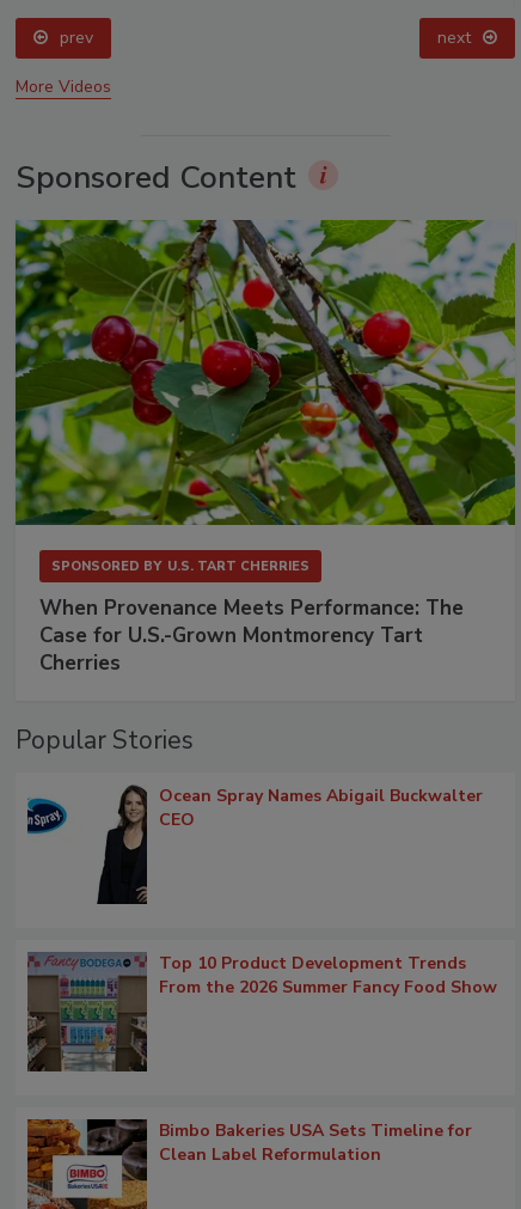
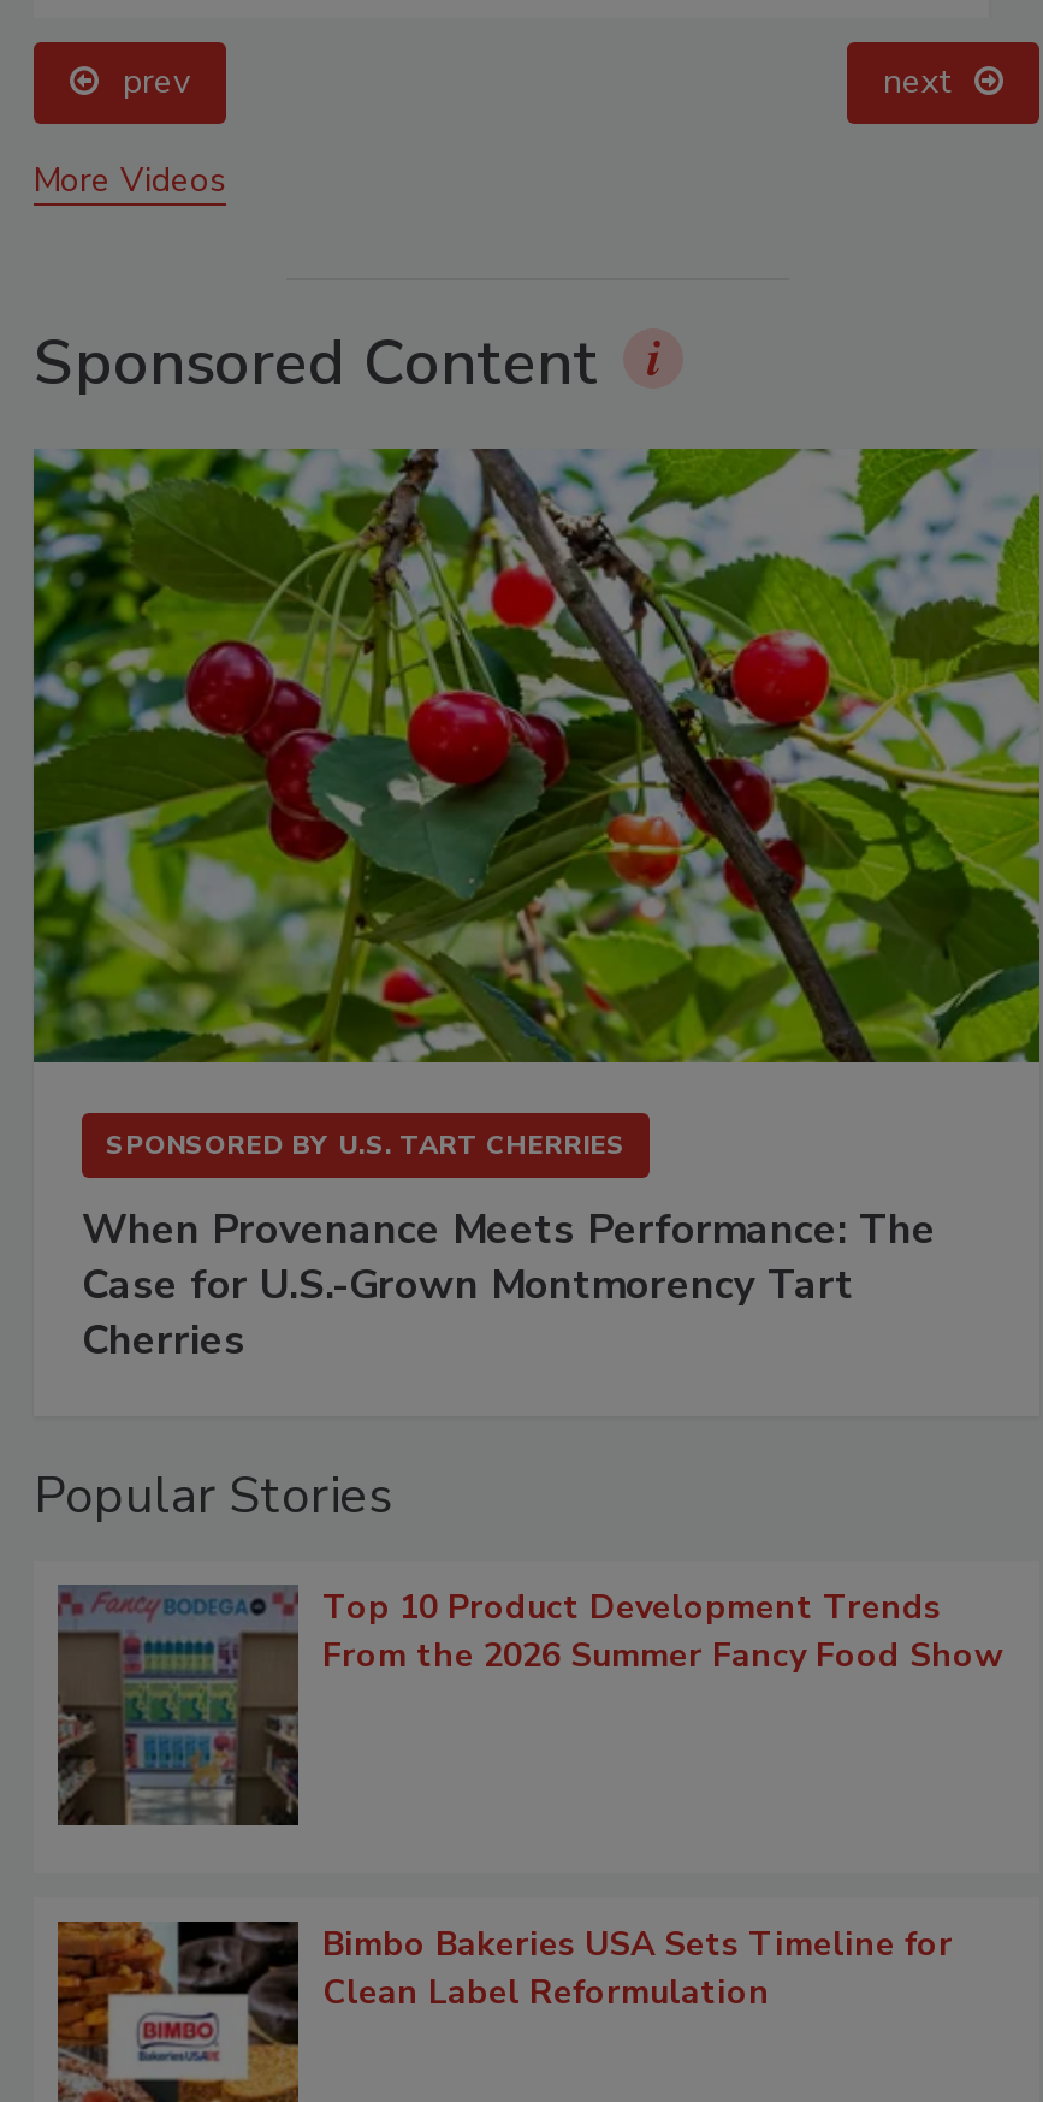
- [image]
- Ocean Spray Names Abigail Buckwalter
- CEO

- [image]
